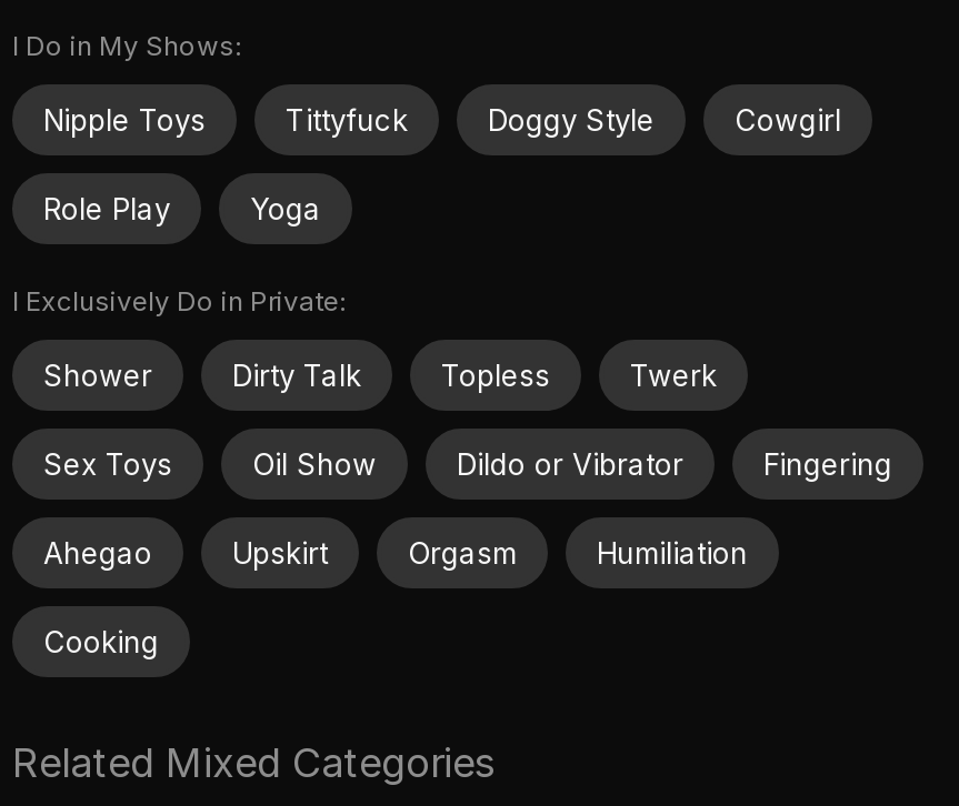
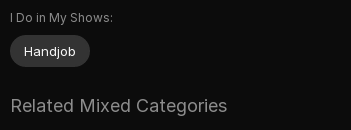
- Nipple Toys
- Tittyfuck
- Doggy Style
- Cowgirl
- Role Play
- Yoga
- I Exclusively Do in Private:
- Shower
- Dirty Talk
- Topless
- Twerk
- Sex Toys
- Oil Show
- Dildo or Vibrator
- Fingering
- Ahegao
- Upskirt
- Orgasm
- Humiliation
- Cooking
+ Handjob
